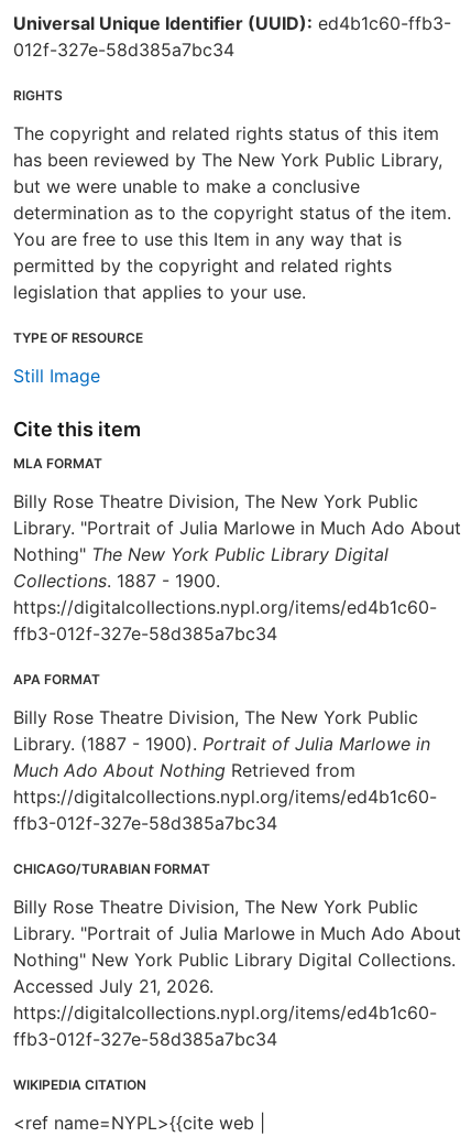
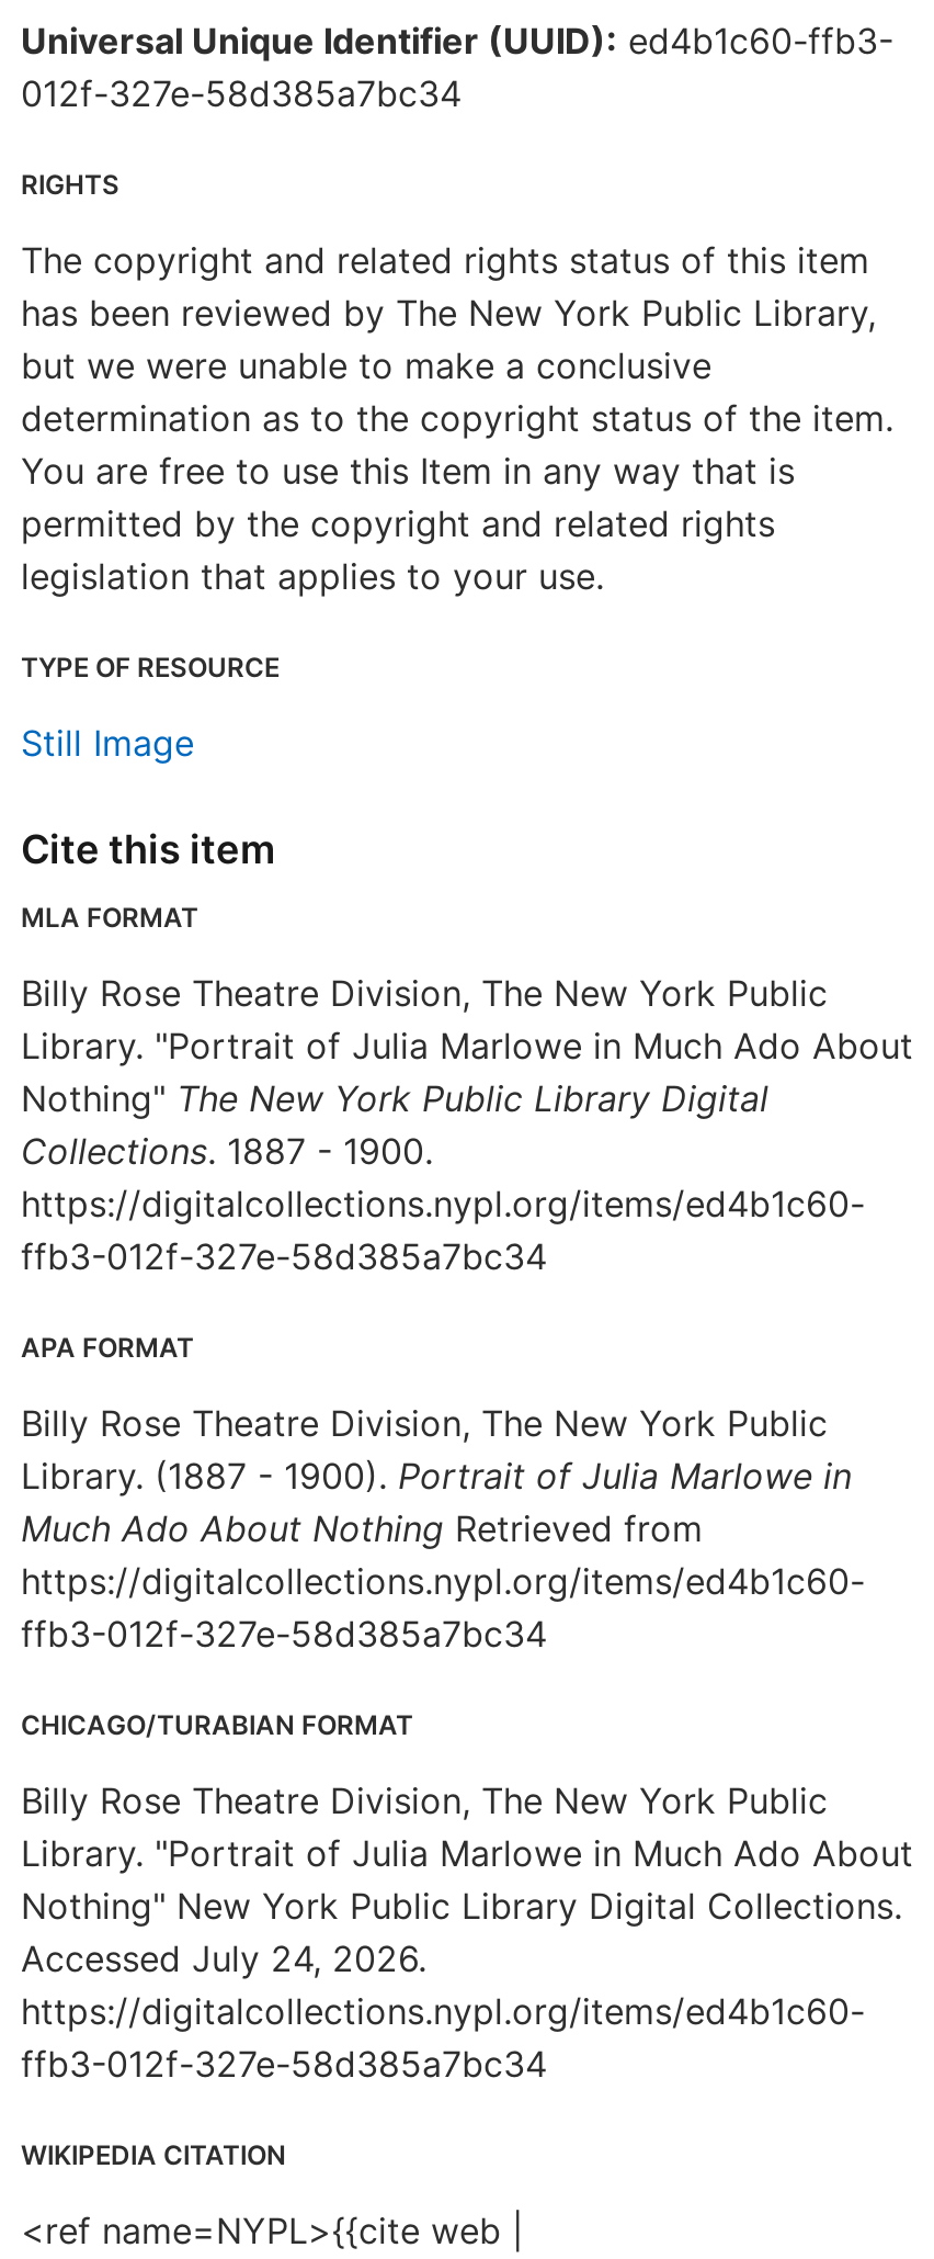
- Accessed July 21, 2026.
+ Accessed July 24, 2026.
